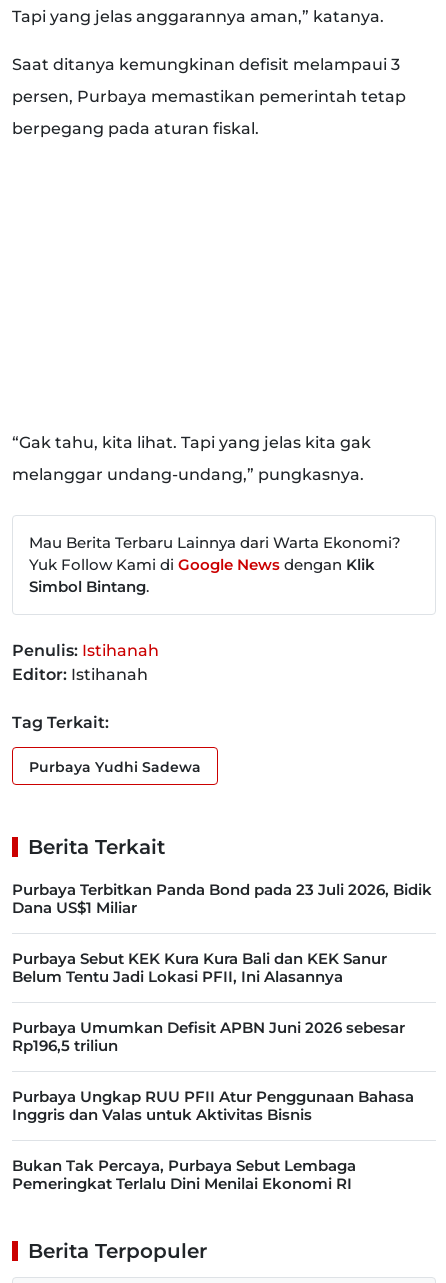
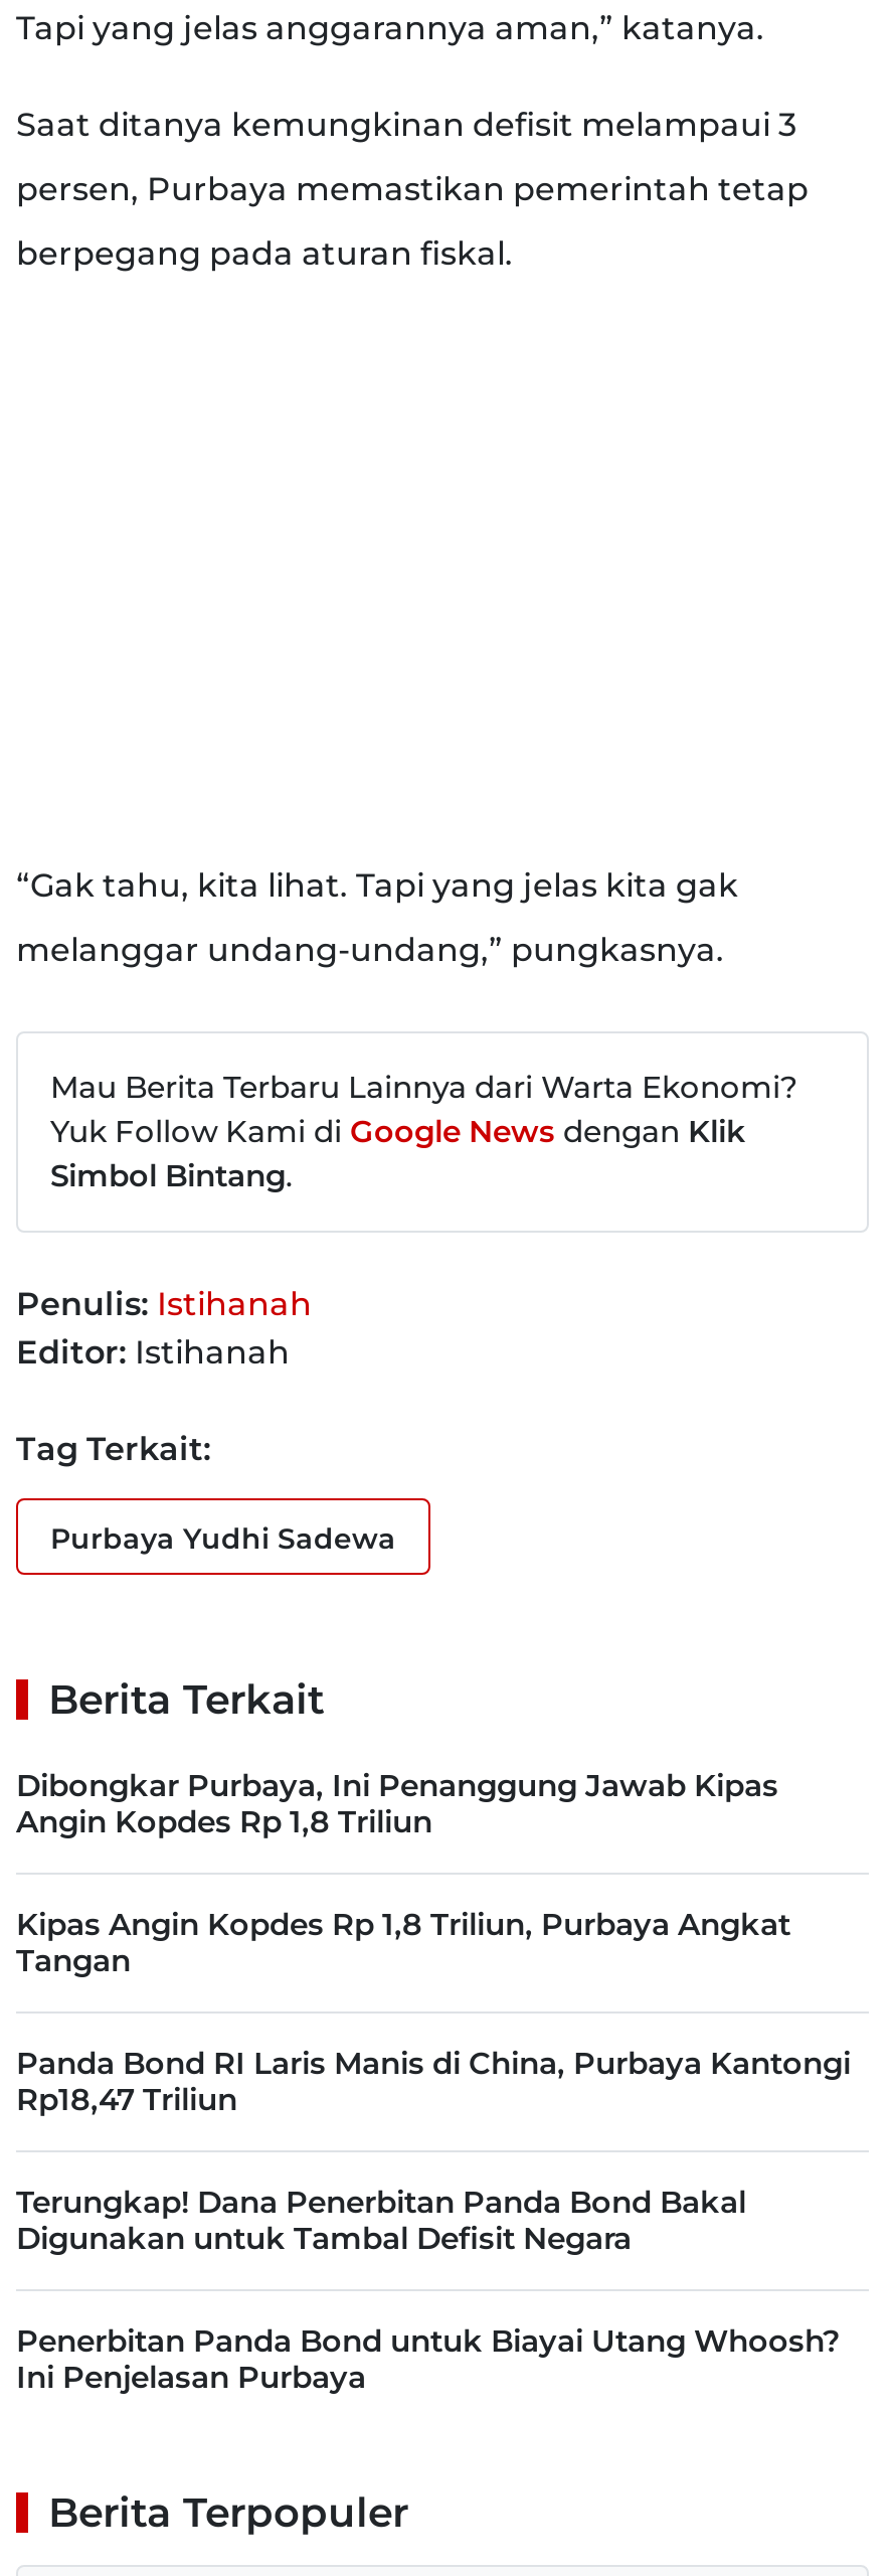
- Purbaya Terbitkan Panda Bond pada 23 Juli 2026, Bidik
- Dana US$1 Miliar
+ Dibongkar Purbaya, Ini Penanggung Jawab Kipas
+ Angin Kopdes Rp 1,8 Triliun

- Purbaya Sebut KEK Kura Kura Bali dan KEK Sanur
- Belum Tentu Jadi Lokasi PFII, Ini Alasannya
+ Kipas Angin Kopdes Rp 1,8 Triliun, Purbaya Angkat
+ Tangan

- Purbaya Umumkan Defisit APBN Juni 2026 sebesar
- Rp196,5 triliun
+ Panda Bond RI Laris Manis di China, Purbaya Kantongi
+ Rp18,47 Triliun

- Purbaya Ungkap RUU PFII Atur Penggunaan Bahasa
- Inggris dan Valas untuk Aktivitas Bisnis
+ Terungkap! Dana Penerbitan Panda Bond Bakal
+ Digunakan untuk Tambal Defisit Negara

- Bukan Tak Percaya, Purbaya Sebut Lembaga
- Pemeringkat Terlalu Dini Menilai Ekonomi RI
+ Penerbitan Panda Bond untuk Biayai Utang Whoosh?
+ Ini Penjelasan Purbaya
